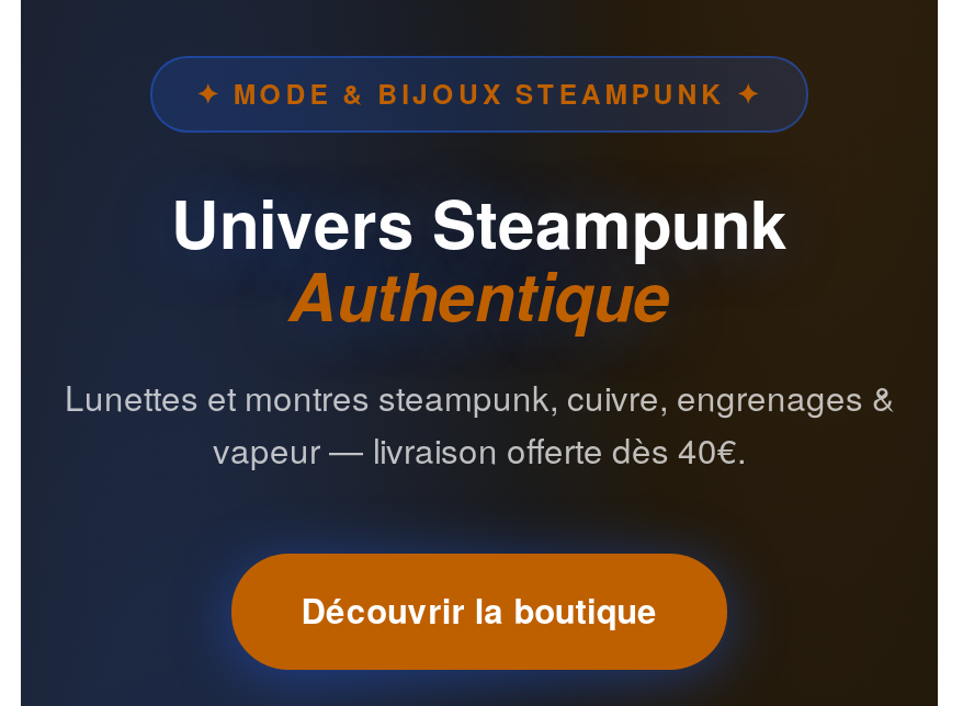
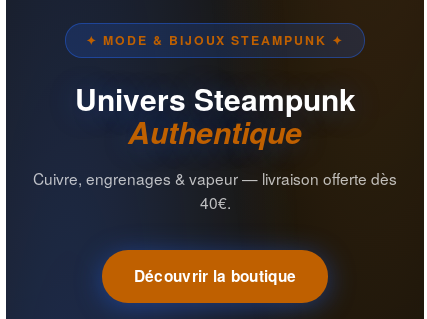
- Lunettes et montres steampunk, cuivre, engrenages &
- vapeur — livraison offerte dès 40€.
+ Cuivre, engrenages & vapeur — livraison offerte dès
+ 40€.
